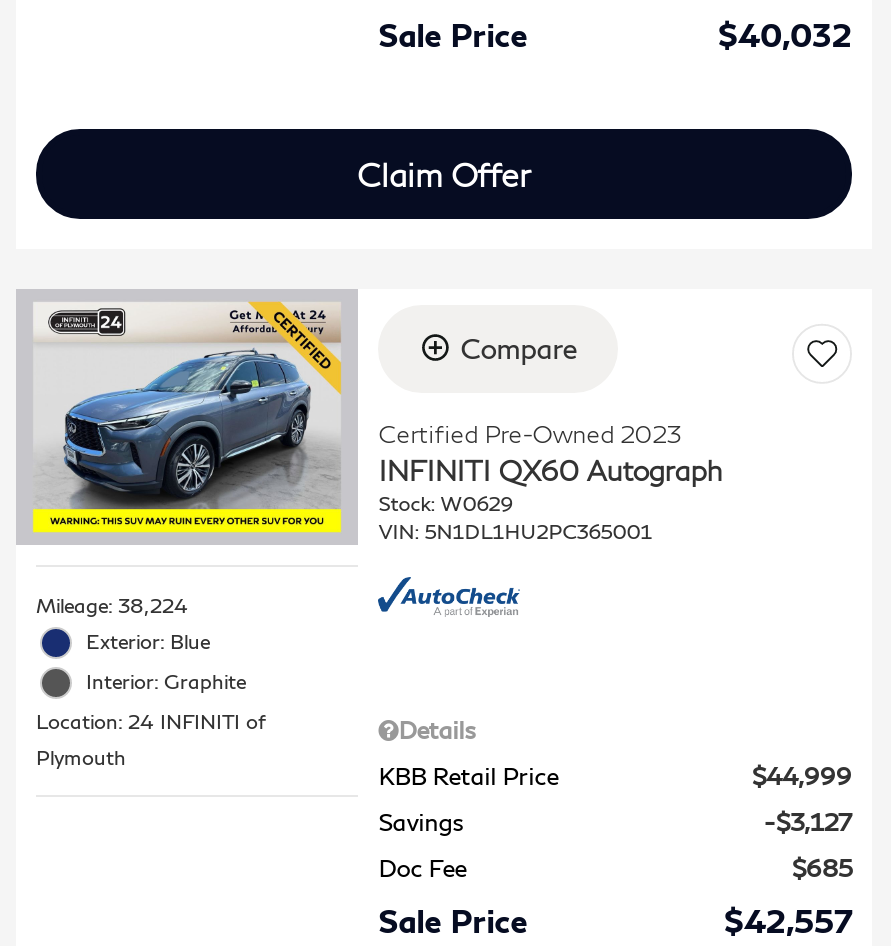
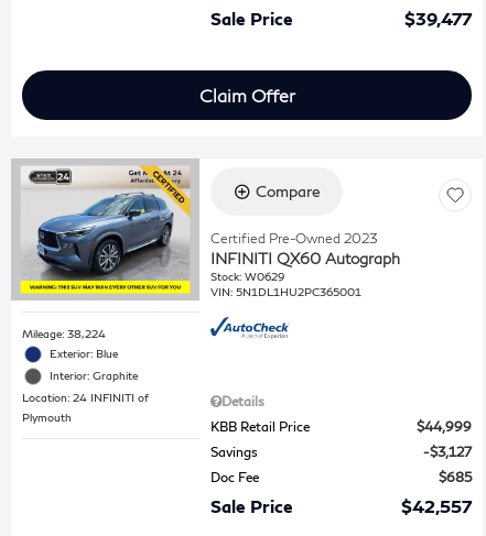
- $40,032
+ $39,477
